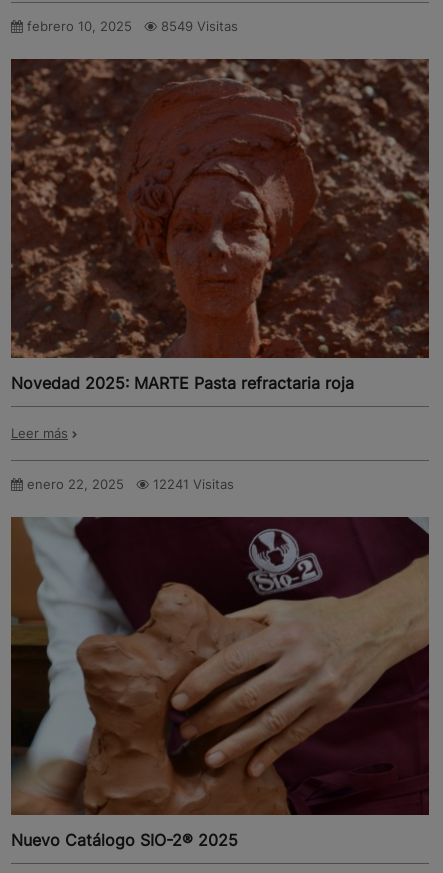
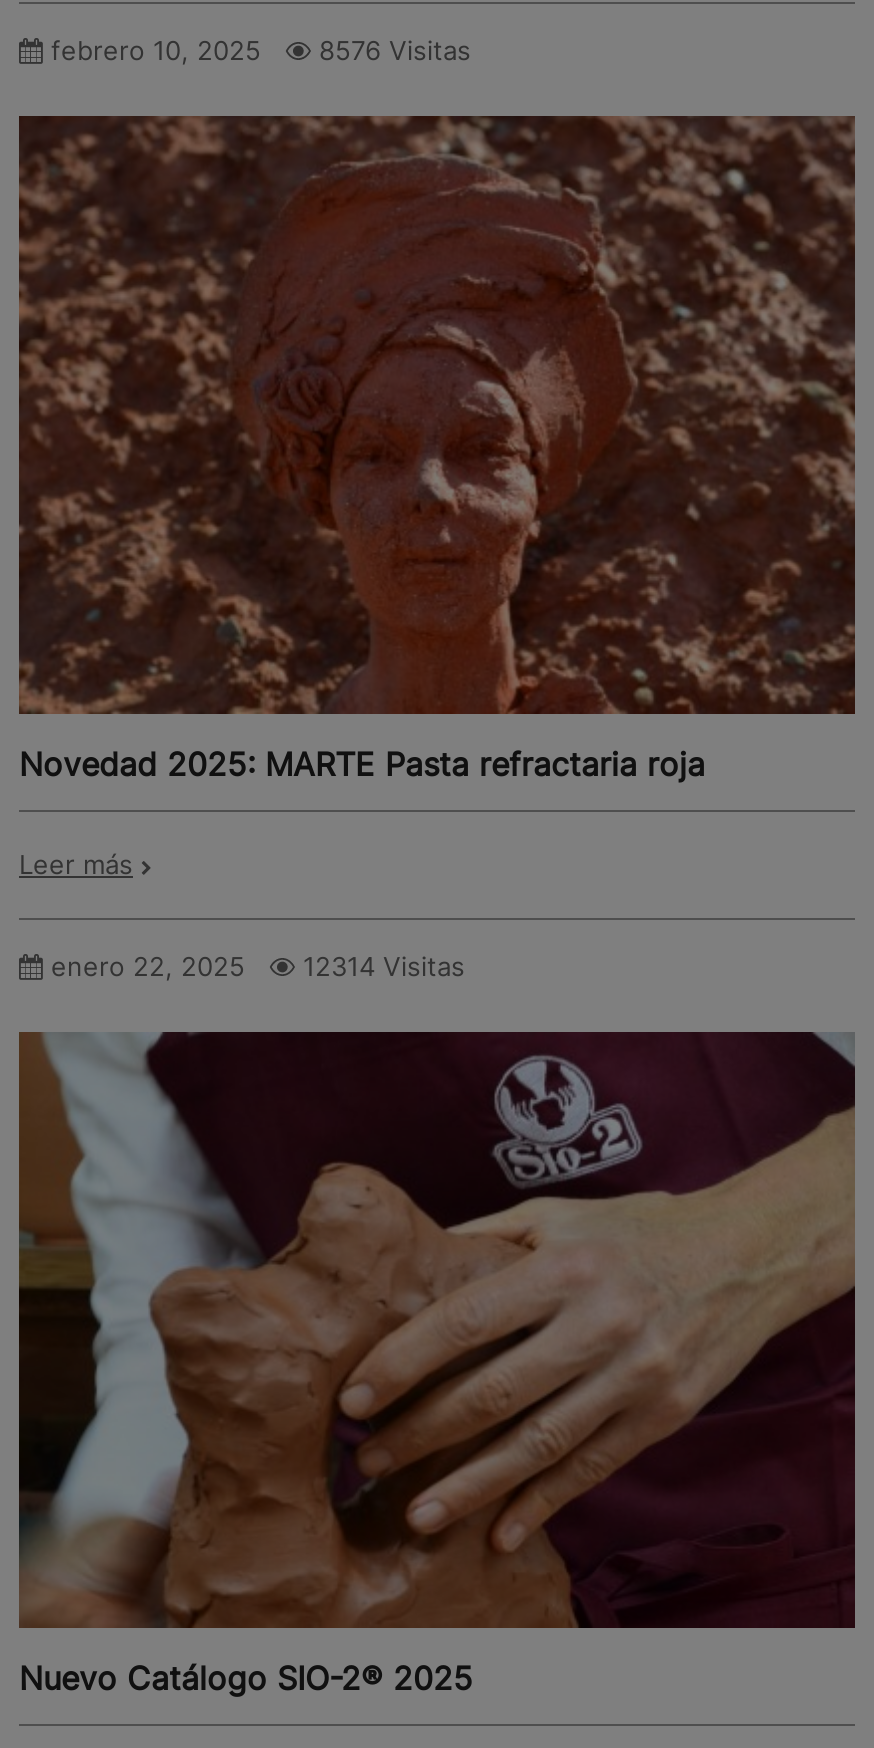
- febrero 10, 2025 8549 Visitas
+ febrero 10, 2025 8576 Visitas

- enero 22, 2025 12241 Visitas
+ enero 22, 2025 12314 Visitas
